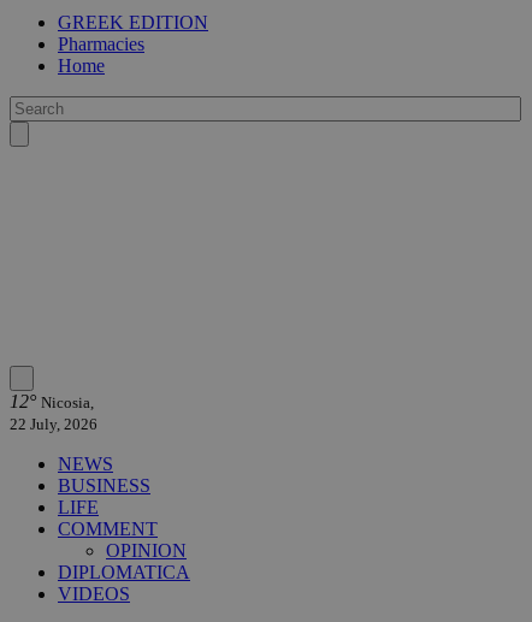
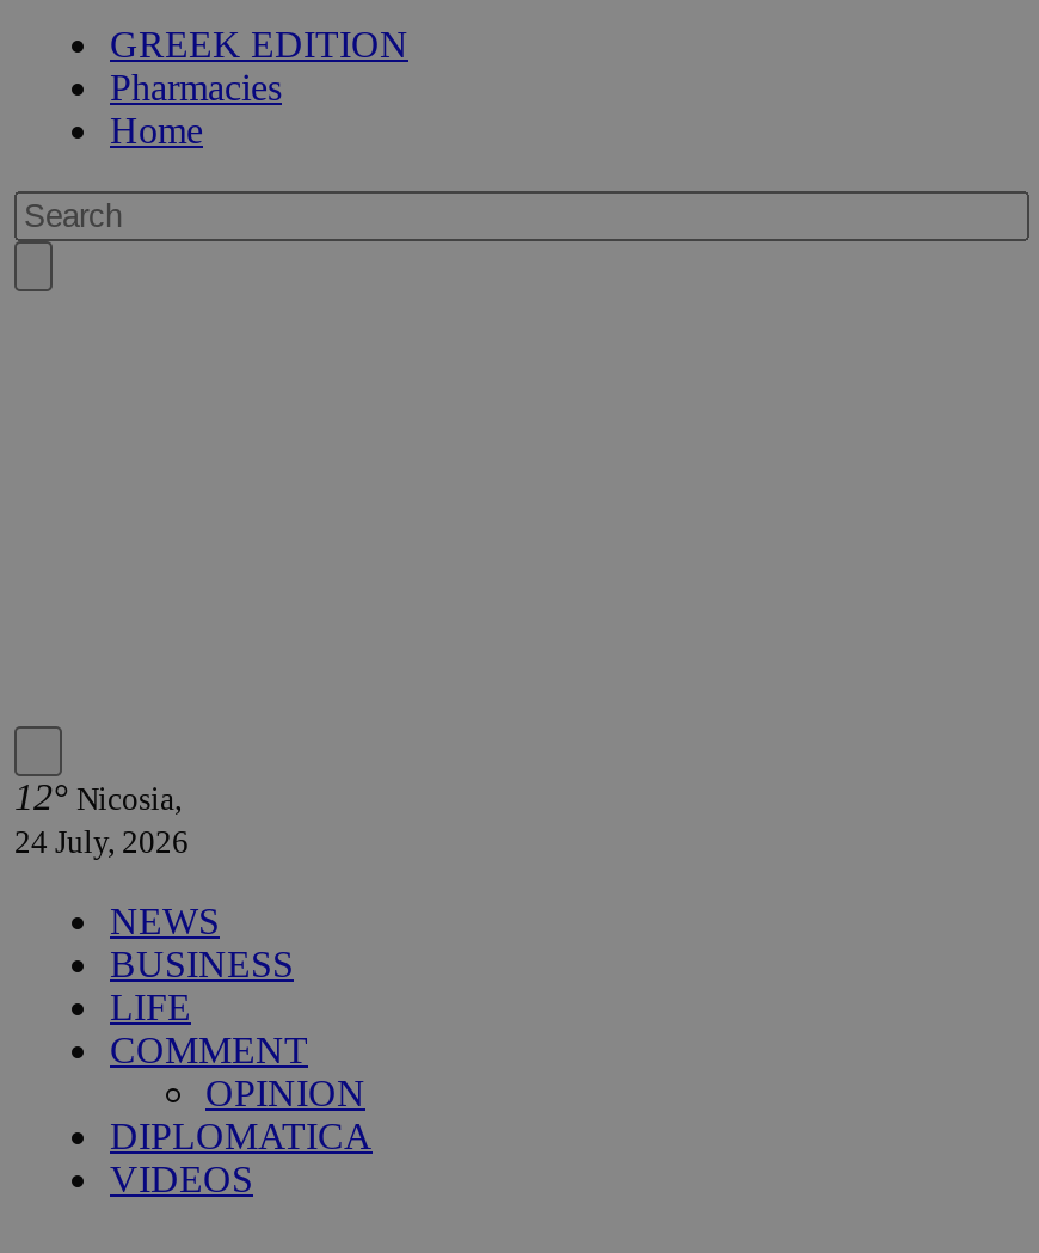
- 22 July, 2026
+ 24 July, 2026
